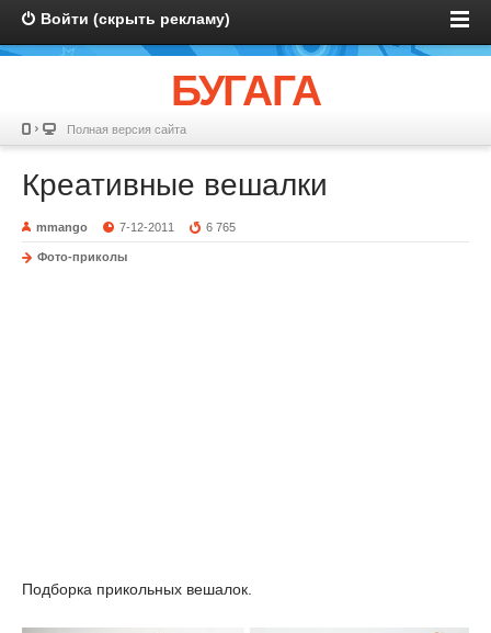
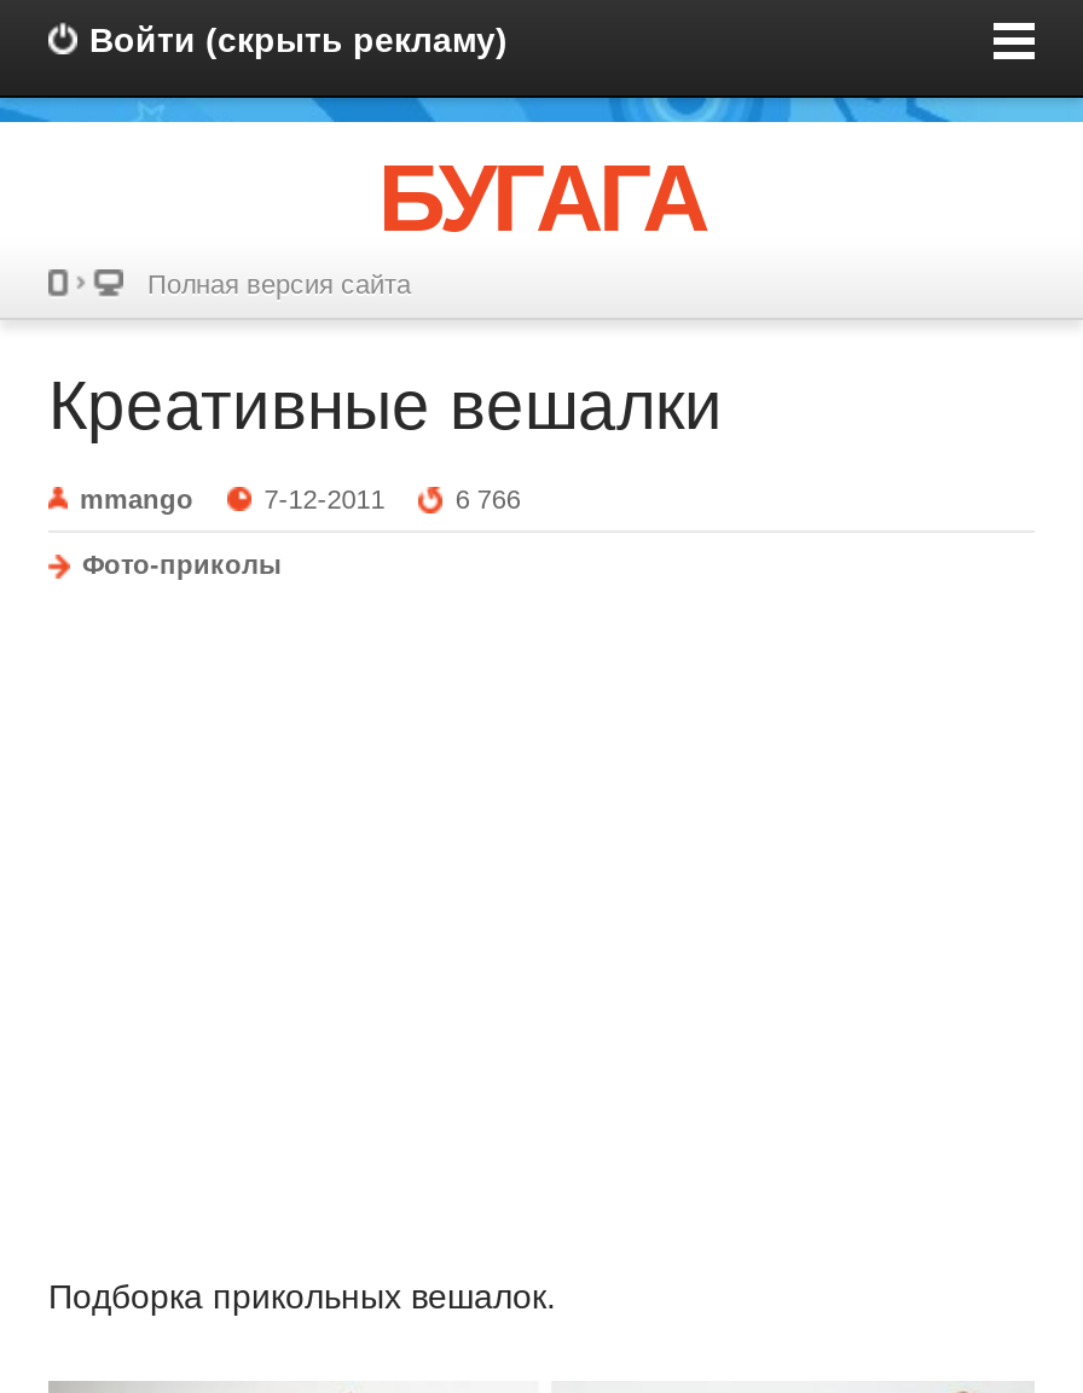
- 6 765
+ 6 766
